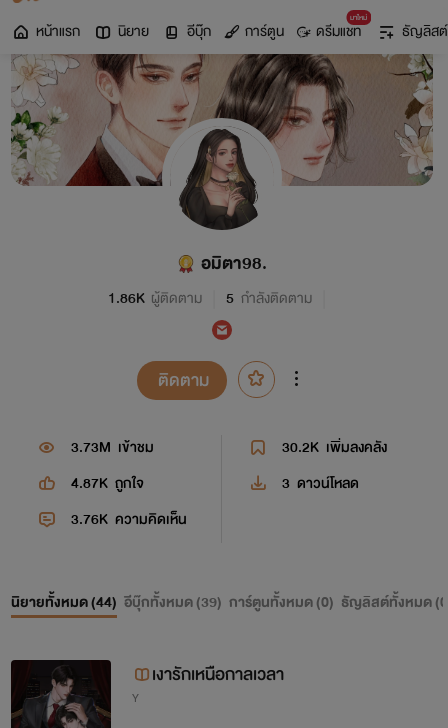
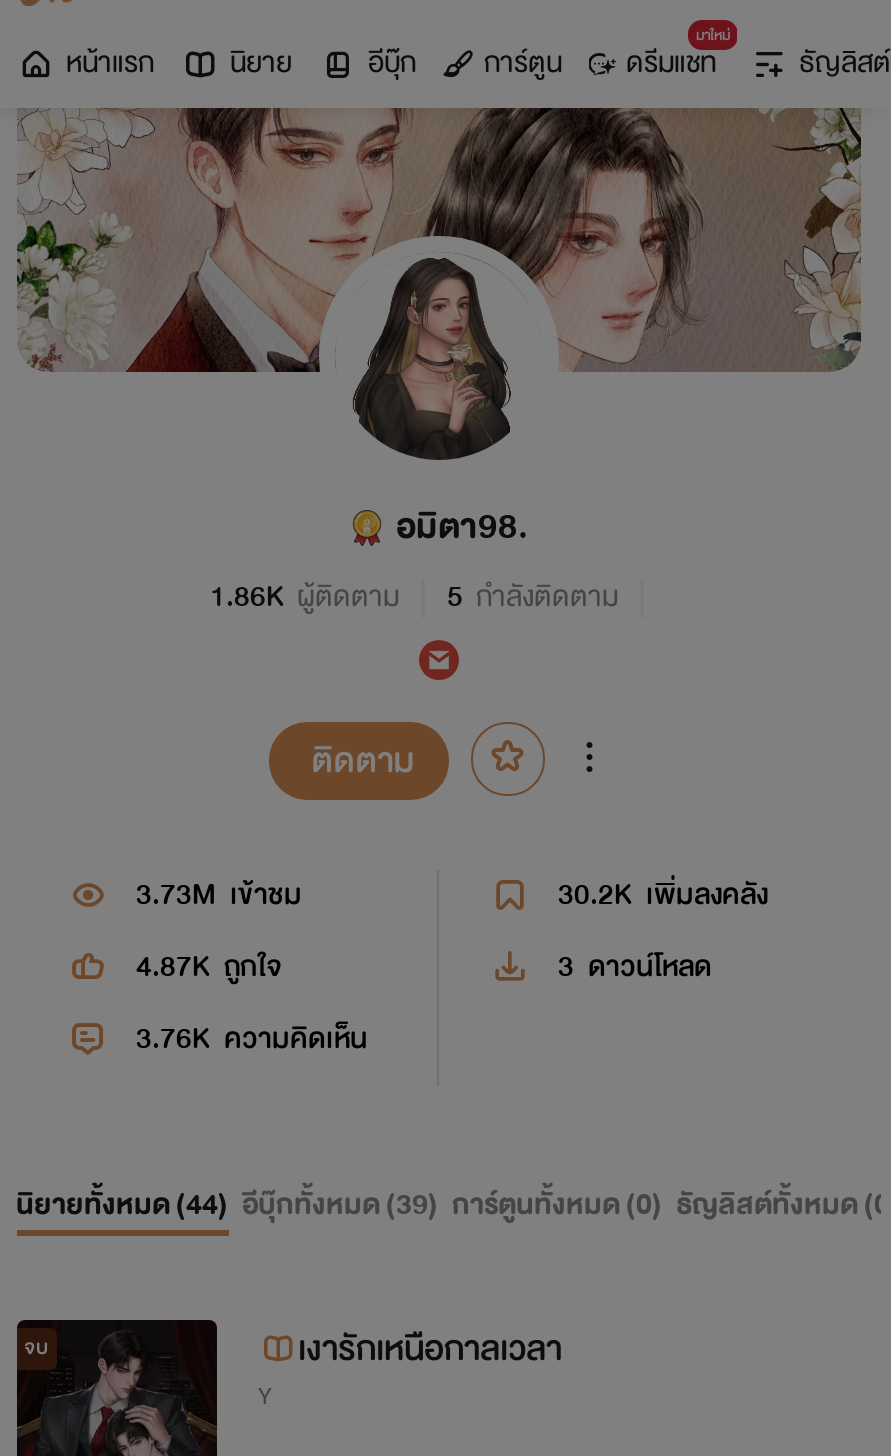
+ จบ
